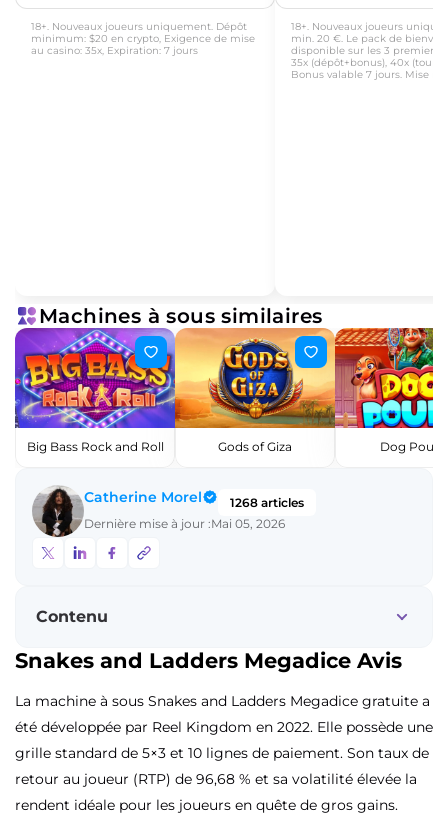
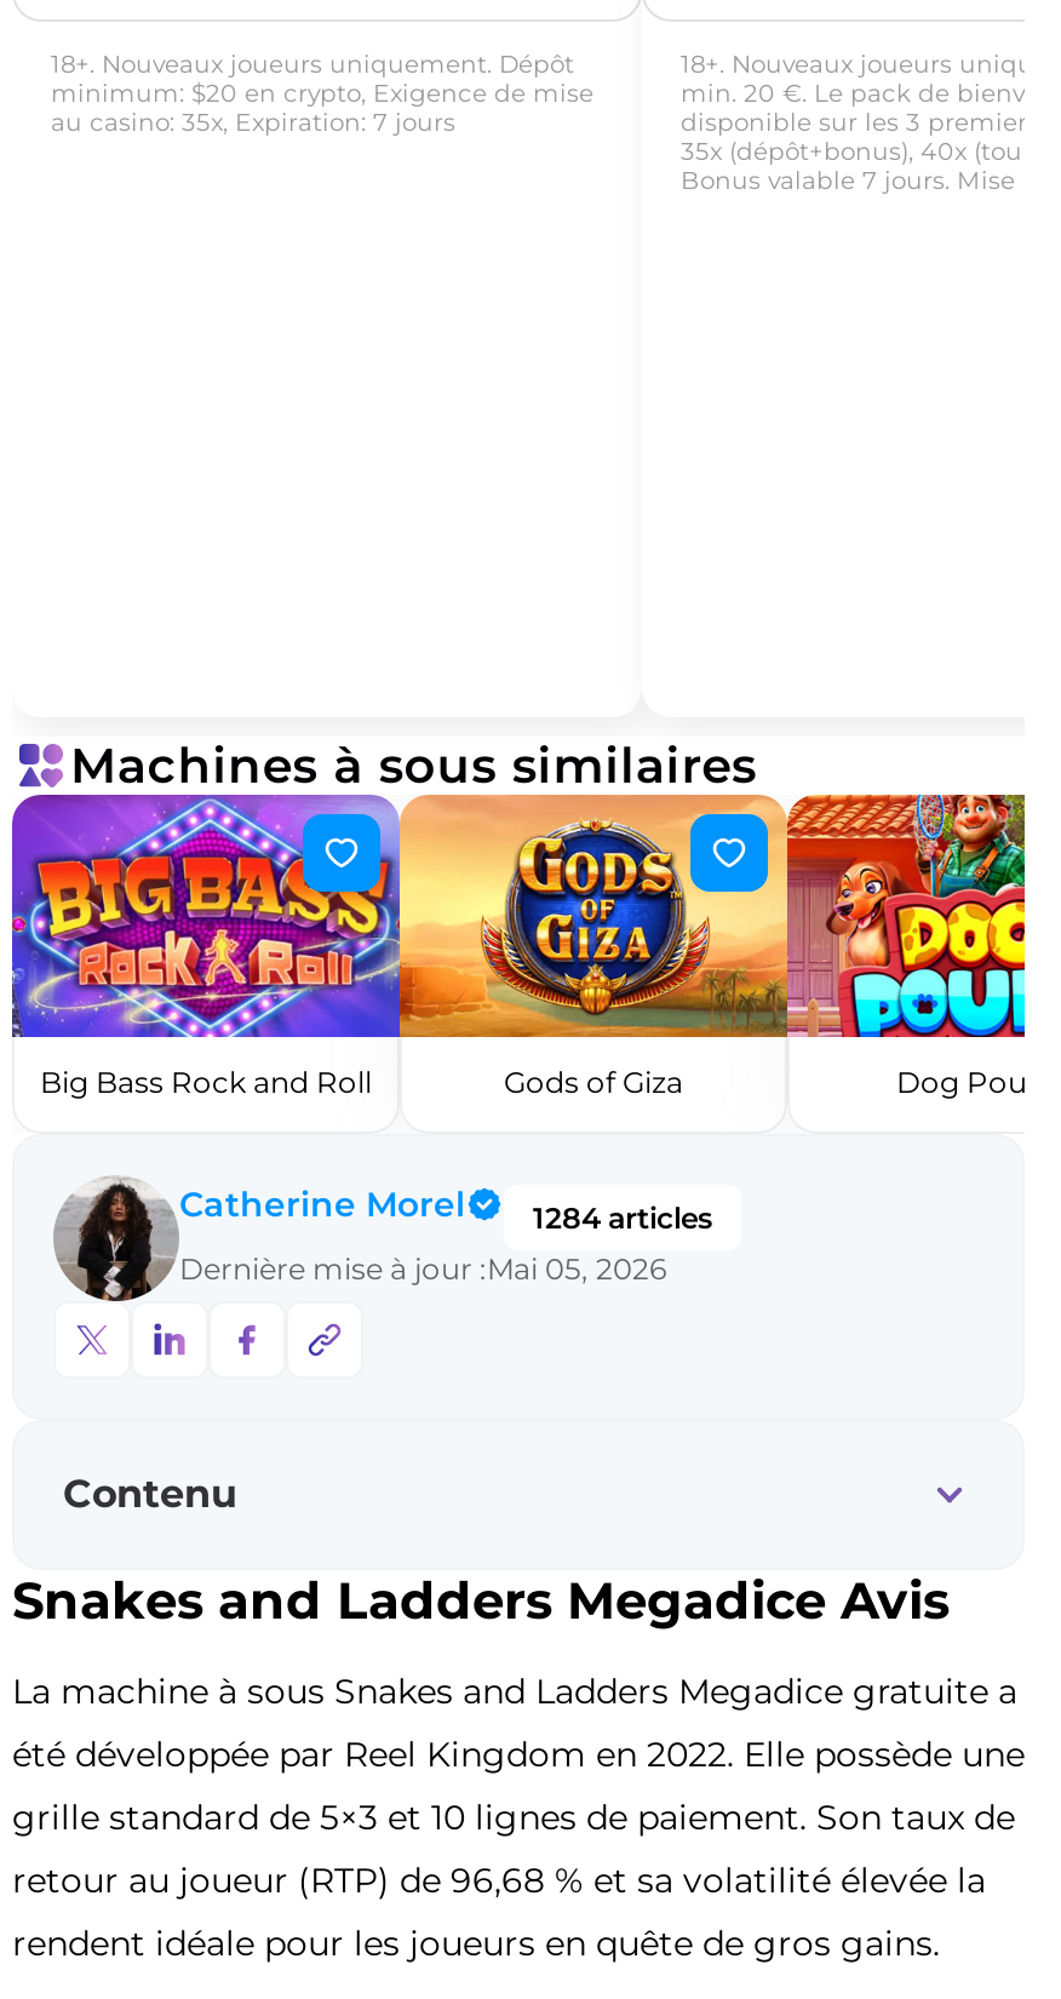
- Catherine Morel 1268 articles
+ Catherine Morel 1284 articles
